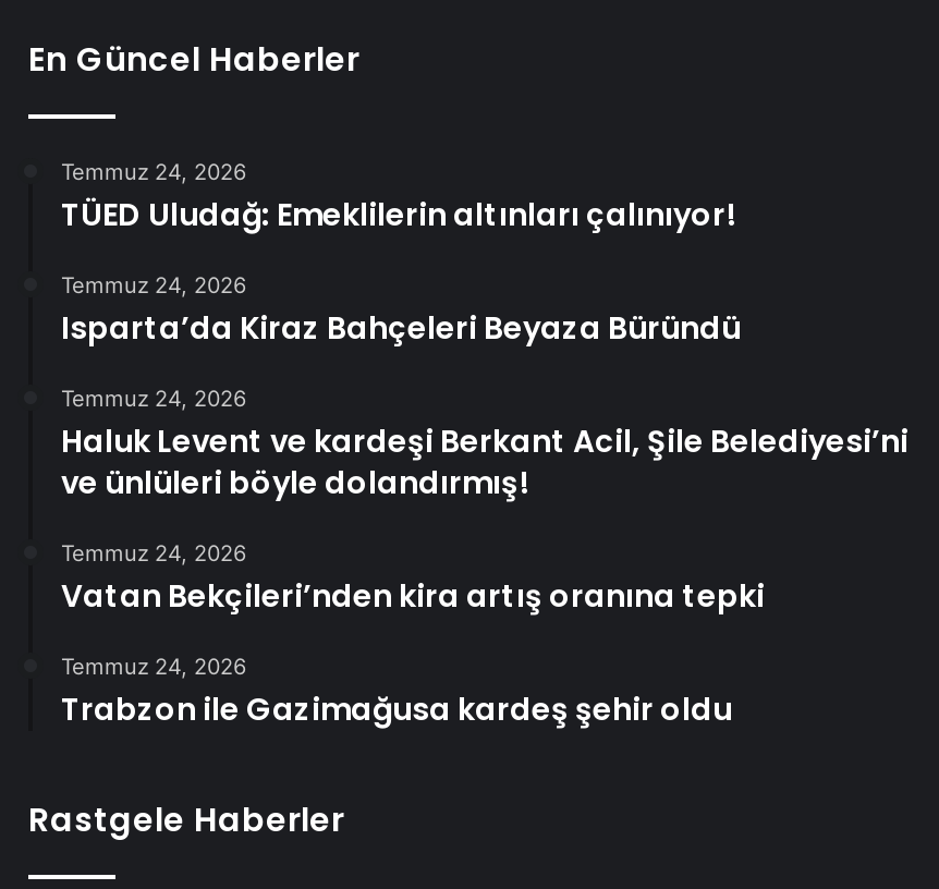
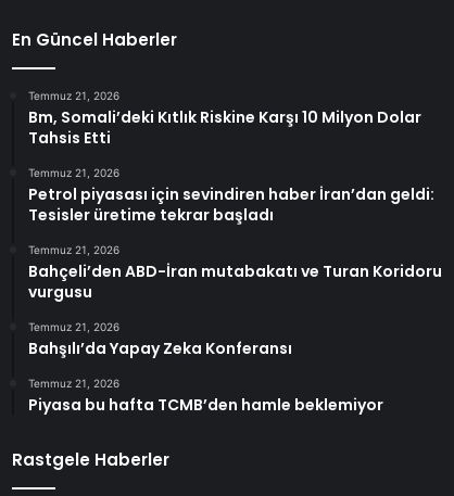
- Temmuz 24, 2026
- TÜED Uludağ: Emeklilerin altınları çalınıyor!
+ Temmuz 21, 2026
+ Bm, Somali’deki Kıtlık Riskine Karşı 10 Milyon Dolar
+ Tahsis Etti

- Temmuz 24, 2026
- Isparta’da Kiraz Bahçeleri Beyaza Büründü
+ Temmuz 21, 2026
+ Petrol piyasası için sevindiren haber İran’dan geldi:
+ Tesisler üretime tekrar başladı

- Temmuz 24, 2026
- Haluk Levent ve kardeşi Berkant Acil, Şile Belediyesi’ni
- ve ünlüleri böyle dolandırmış!
+ Temmuz 21, 2026
+ Bahçeli’den ABD-İran mutabakatı ve Turan Koridoru
+ vurgusu

- Temmuz 24, 2026
- Vatan Bekçileri’nden kira artış oranına tepki
+ Temmuz 21, 2026
+ Bahşılı’da Yapay Zeka Konferansı

- Temmuz 24, 2026
- Trabzon ile Gazimağusa kardeş şehir oldu
+ Temmuz 21, 2026
+ Piyasa bu hafta TCMB’den hamle beklemiyor
